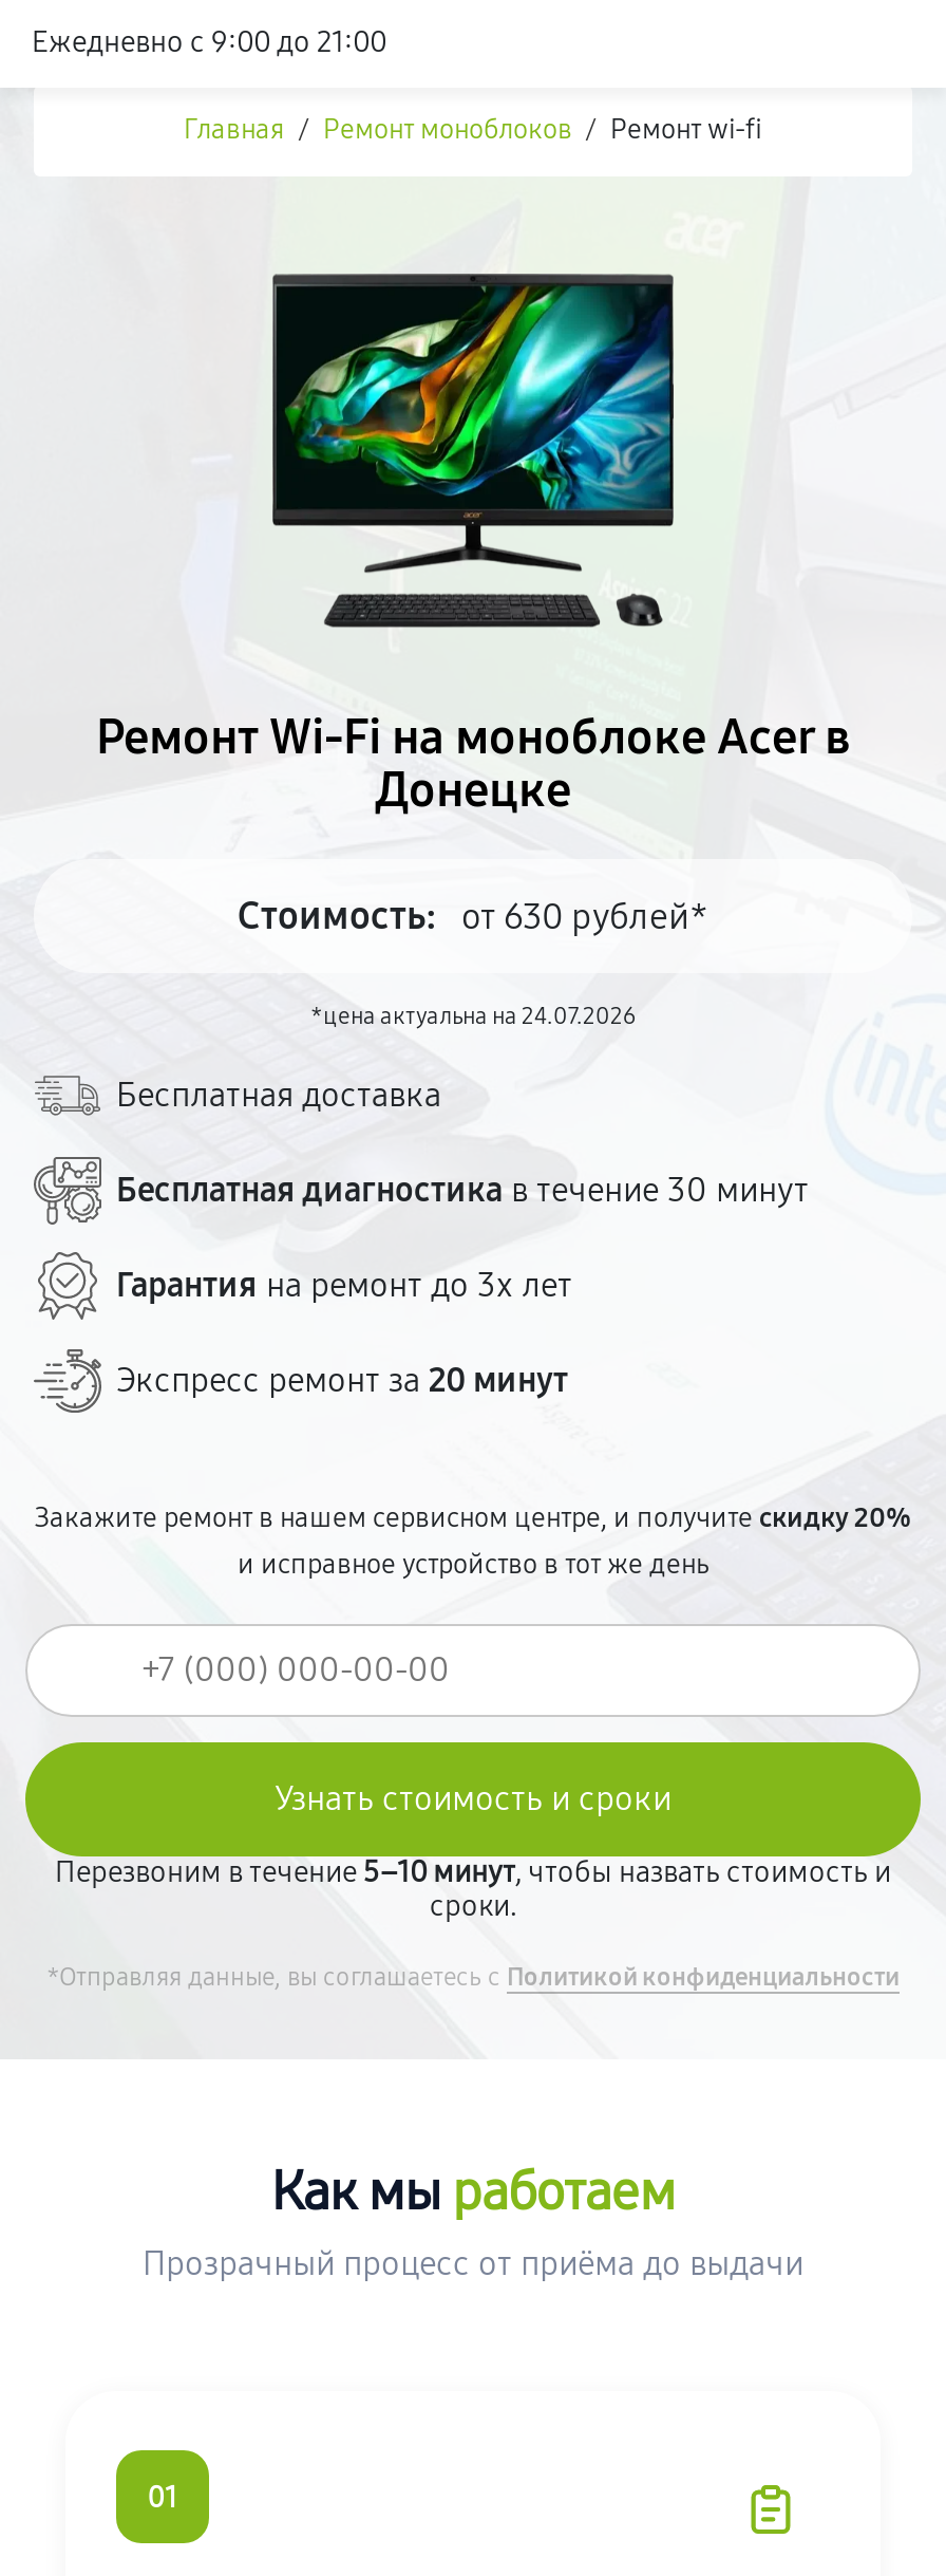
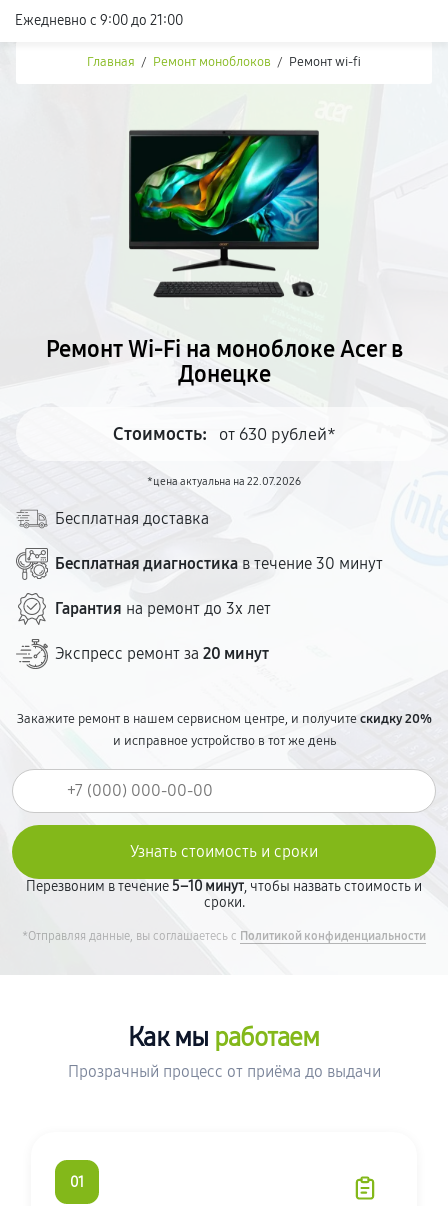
- *цена актуальна на 24.07.2026
+ *цена актуальна на 22.07.2026
